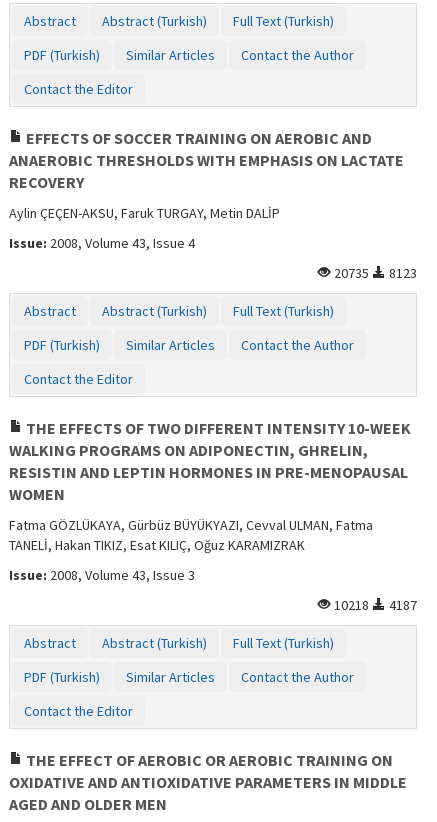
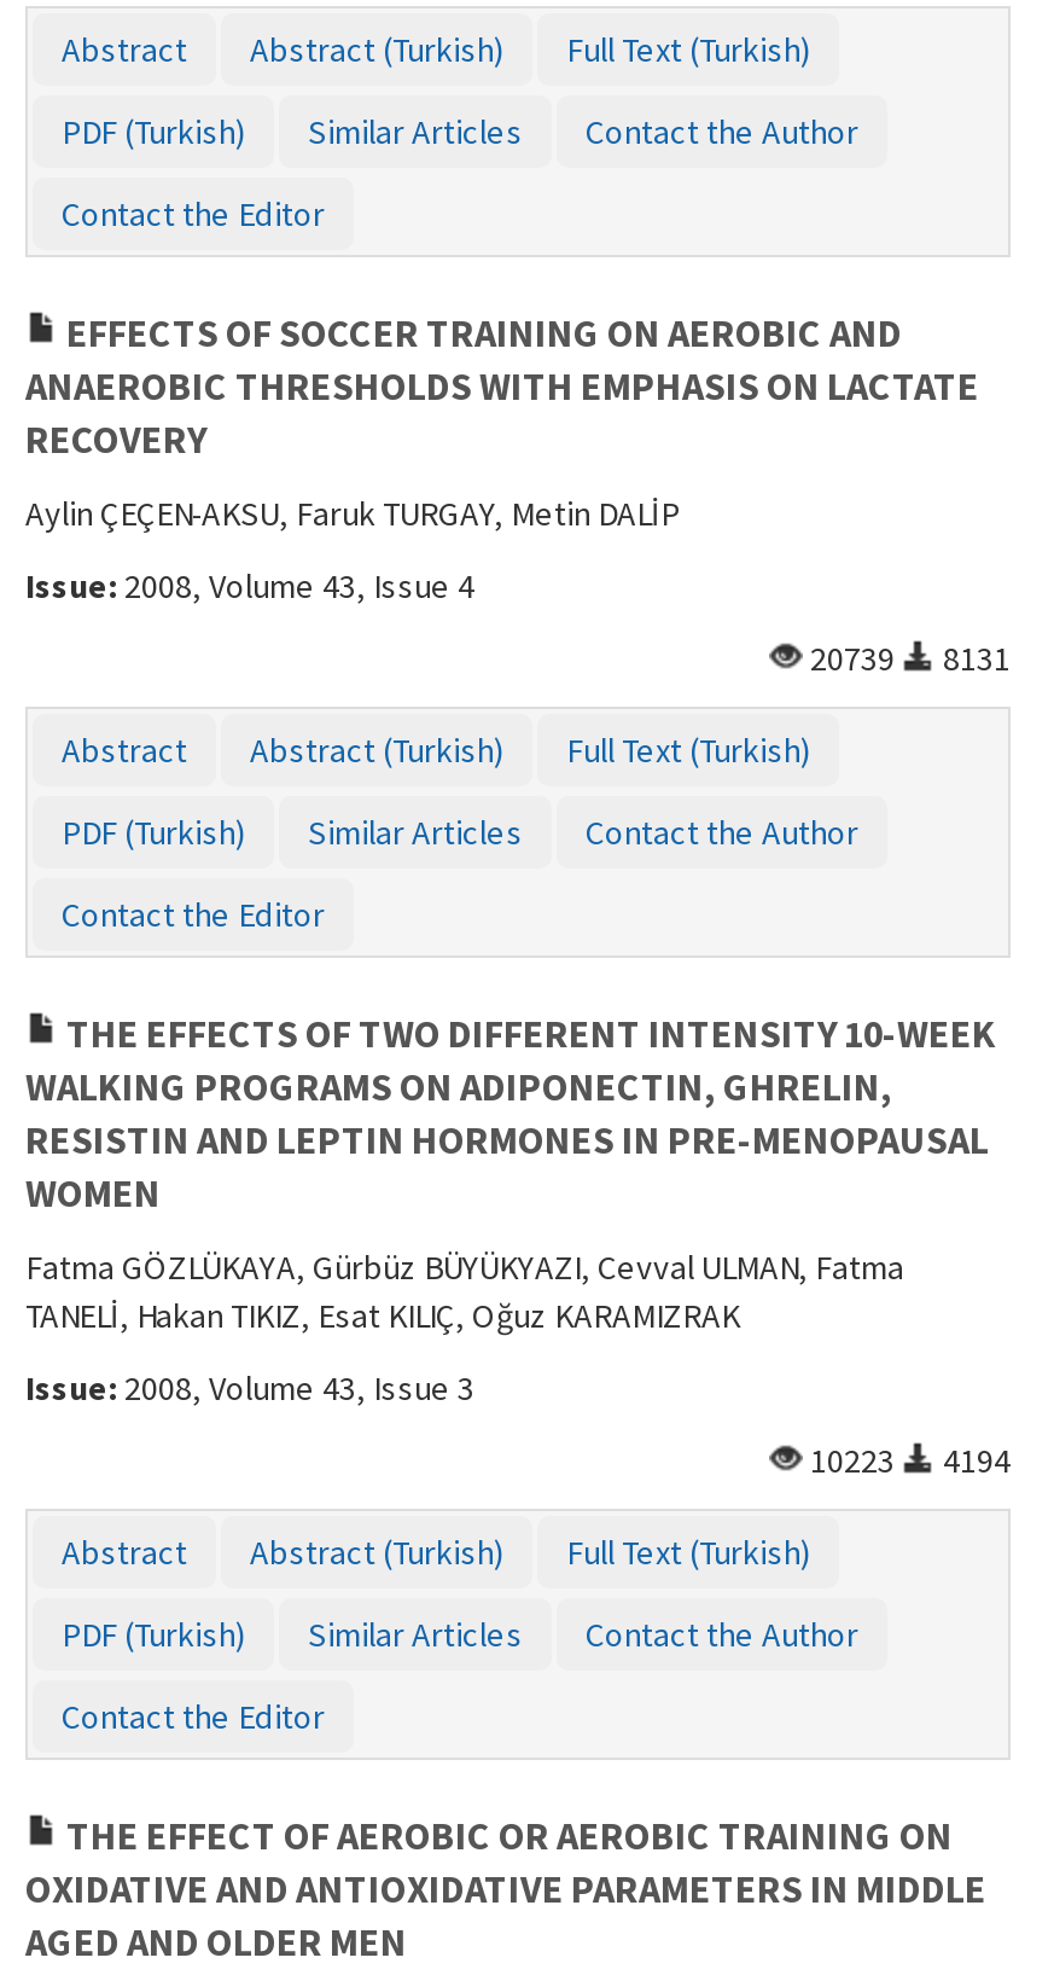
- 20735
+ 20739

- 8123
+ 8131

- 10218
+ 10223

- 4187
+ 4194
